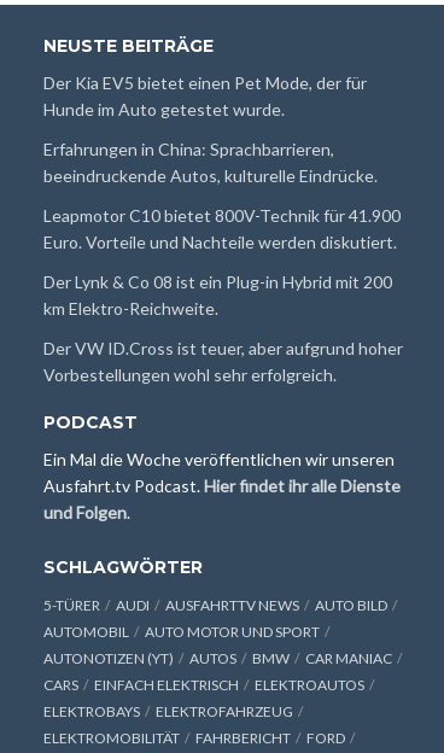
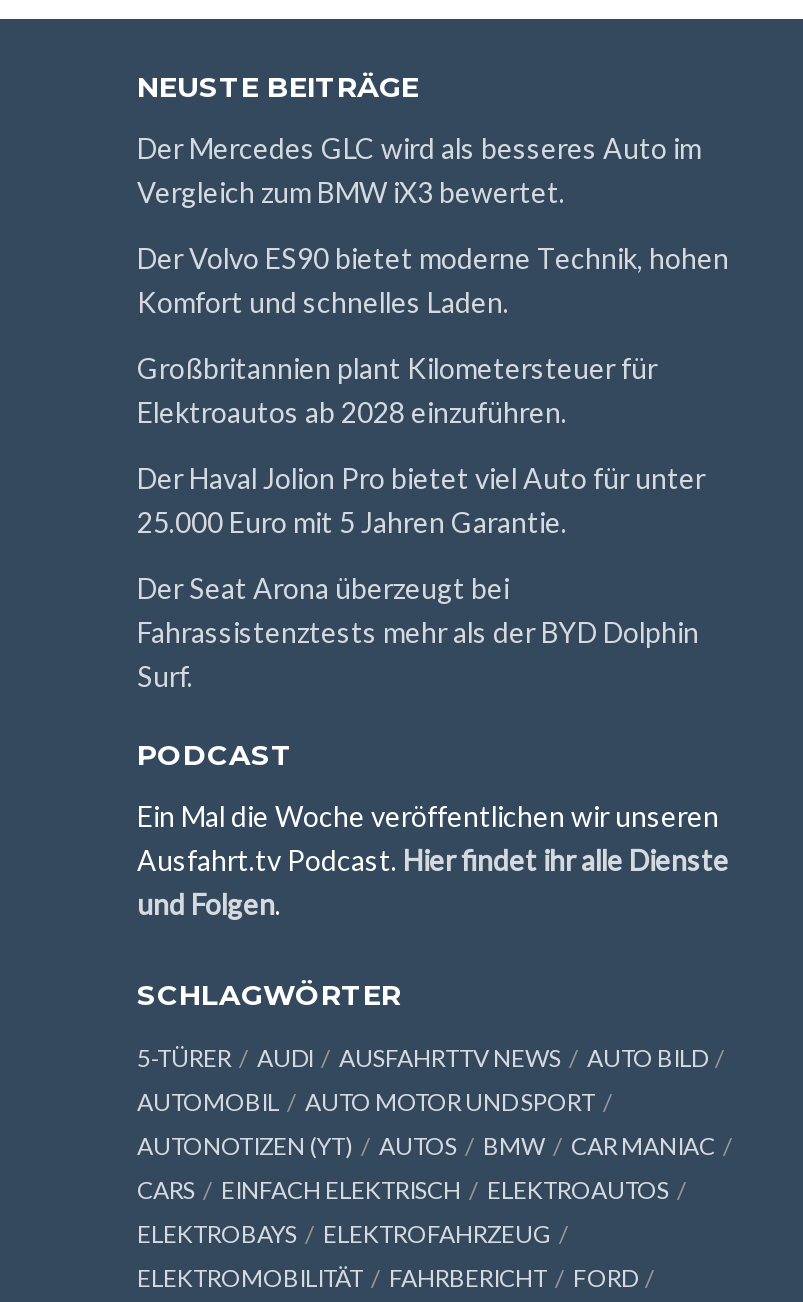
- Der Kia EV5 bietet einen Pet Mode, der für
- Hunde im Auto getestet wurde.
+ Der Mercedes GLC wird als besseres Auto im
+ Vergleich zum BMW iX3 bewertet.

- Erfahrungen in China: Sprachbarrieren,
- beeindruckende Autos, kulturelle Eindrücke.
+ Der Volvo ES90 bietet moderne Technik, hohen
+ Komfort und schnelles Laden.

- Leapmotor C10 bietet 800V-Technik für 41.900
- Euro. Vorteile und Nachteile werden diskutiert.
+ Großbritannien plant Kilometersteuer für
+ Elektroautos ab 2028 einzuführen.

- Der Lynk & Co 08 ist ein Plug-in Hybrid mit 200
- km Elektro-Reichweite.
+ Der Haval Jolion Pro bietet viel Auto für unter
+ 25.000 Euro mit 5 Jahren Garantie.

- Der VW ID.Cross ist teuer, aber aufgrund hoher
- Vorbestellungen wohl sehr erfolgreich.
+ Der Seat Arona überzeugt bei
+ Fahrassistenztests mehr als der BYD Dolphin
+ Surf.
